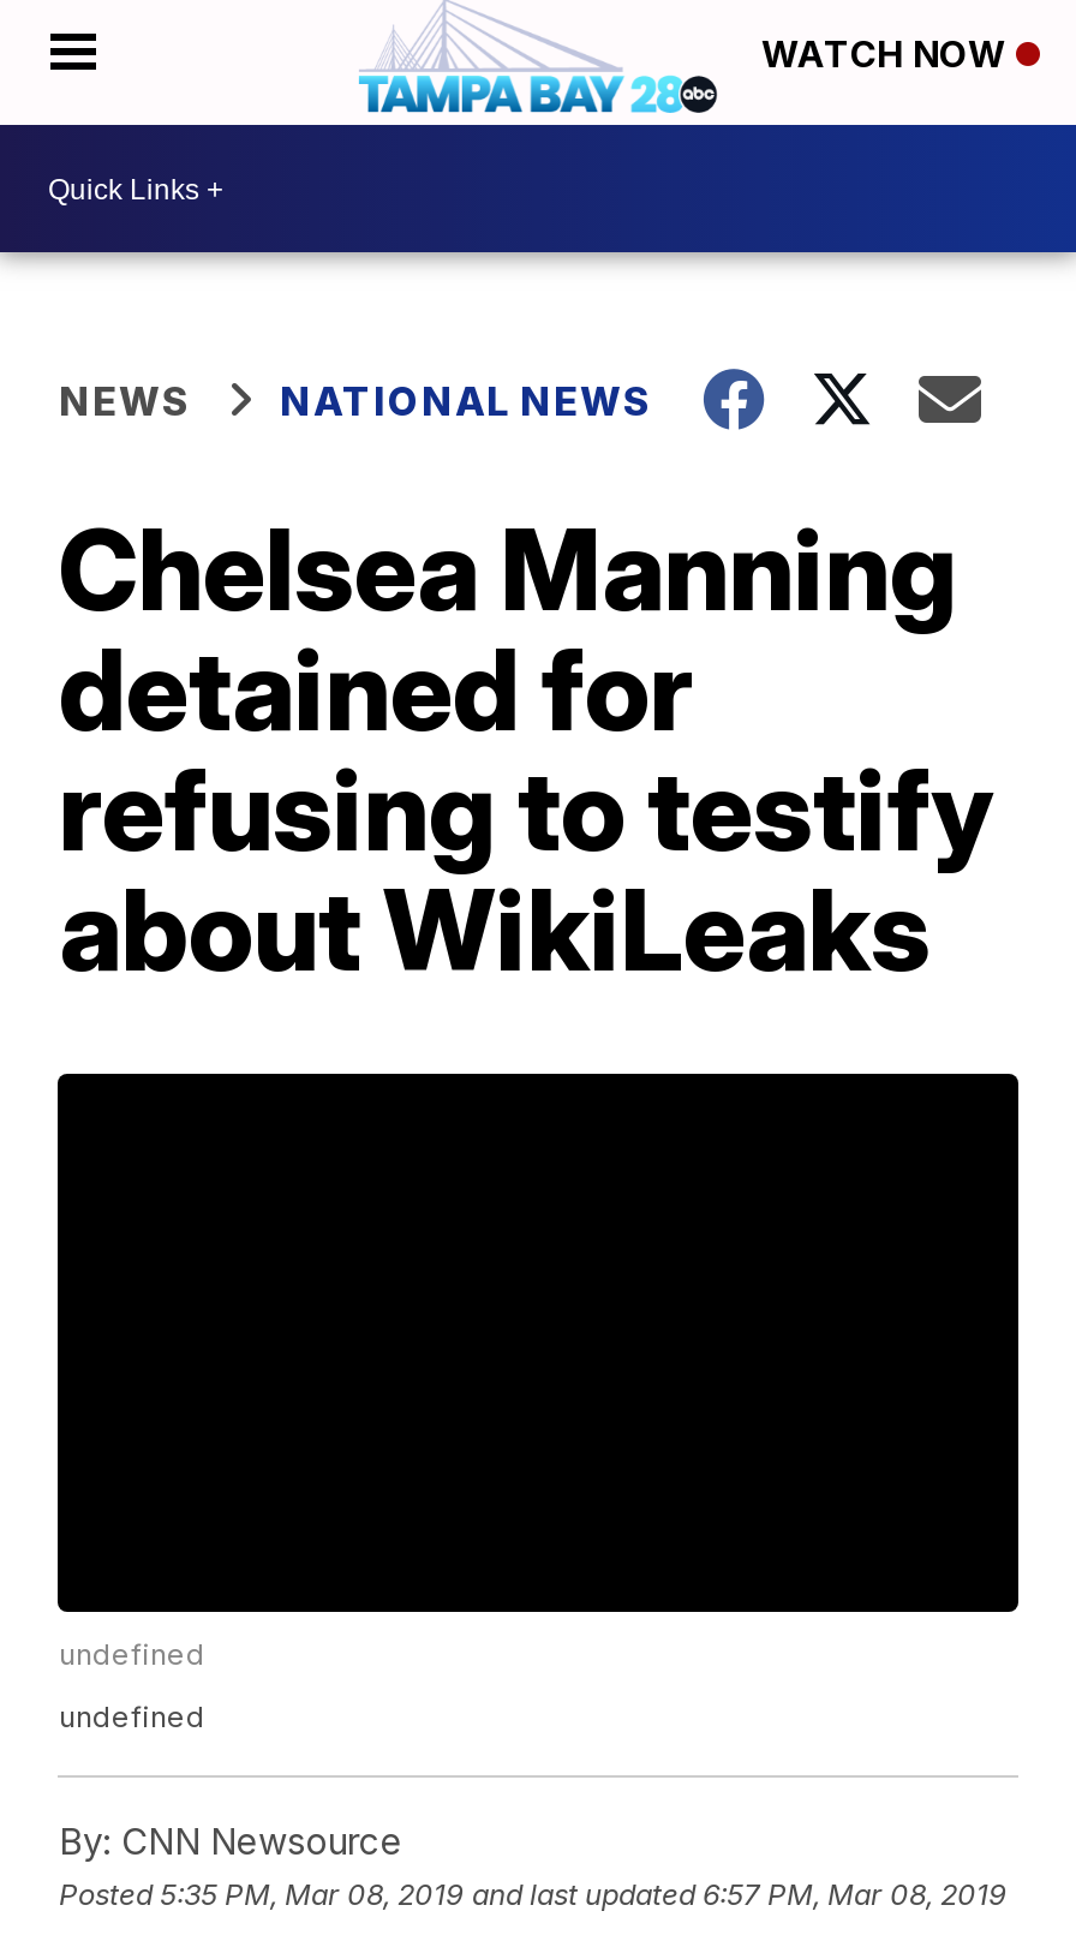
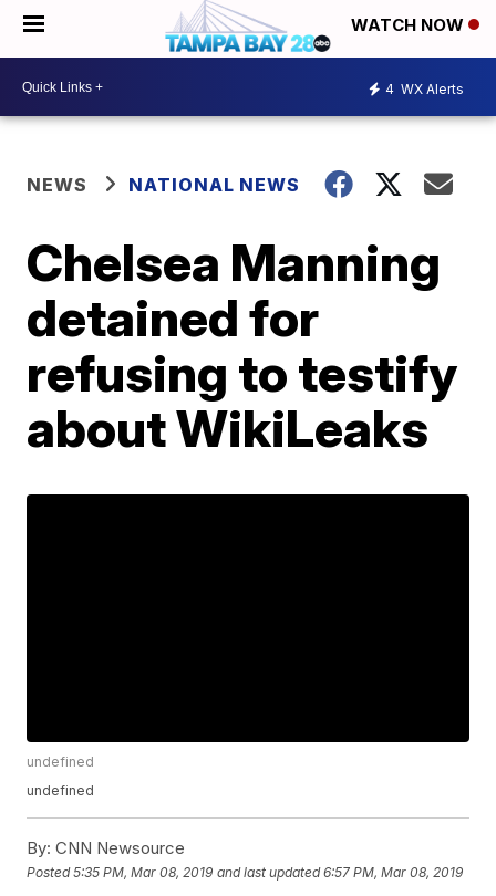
+ 4 WX Alerts
